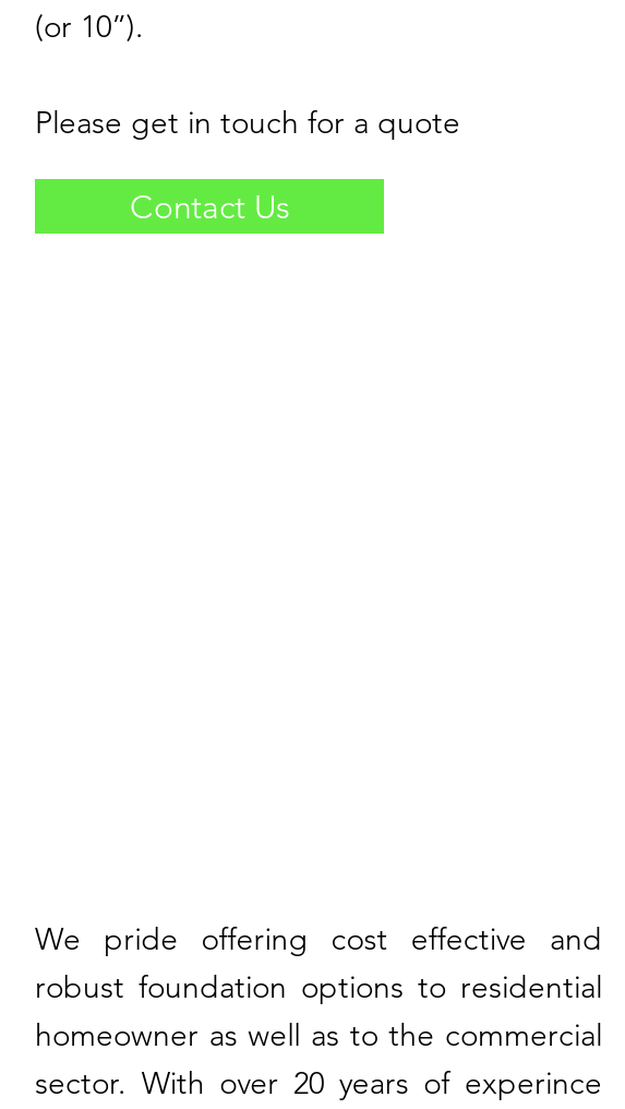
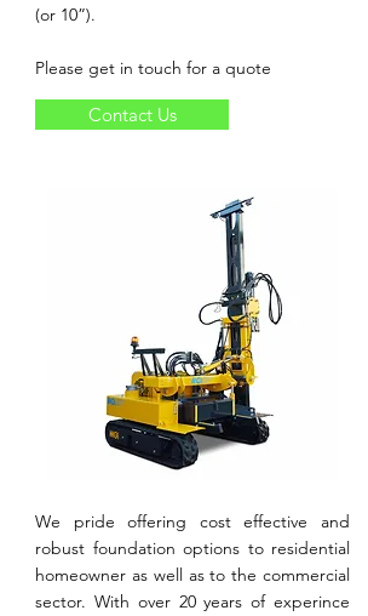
+ [image]
